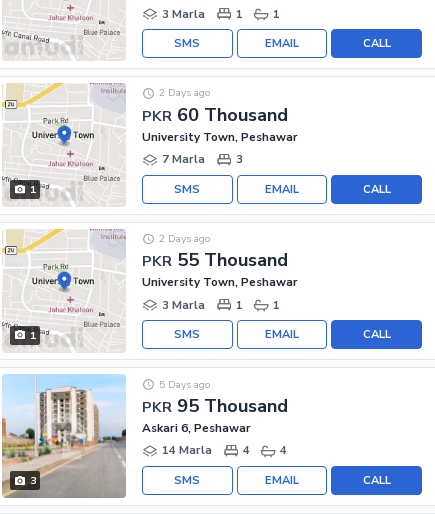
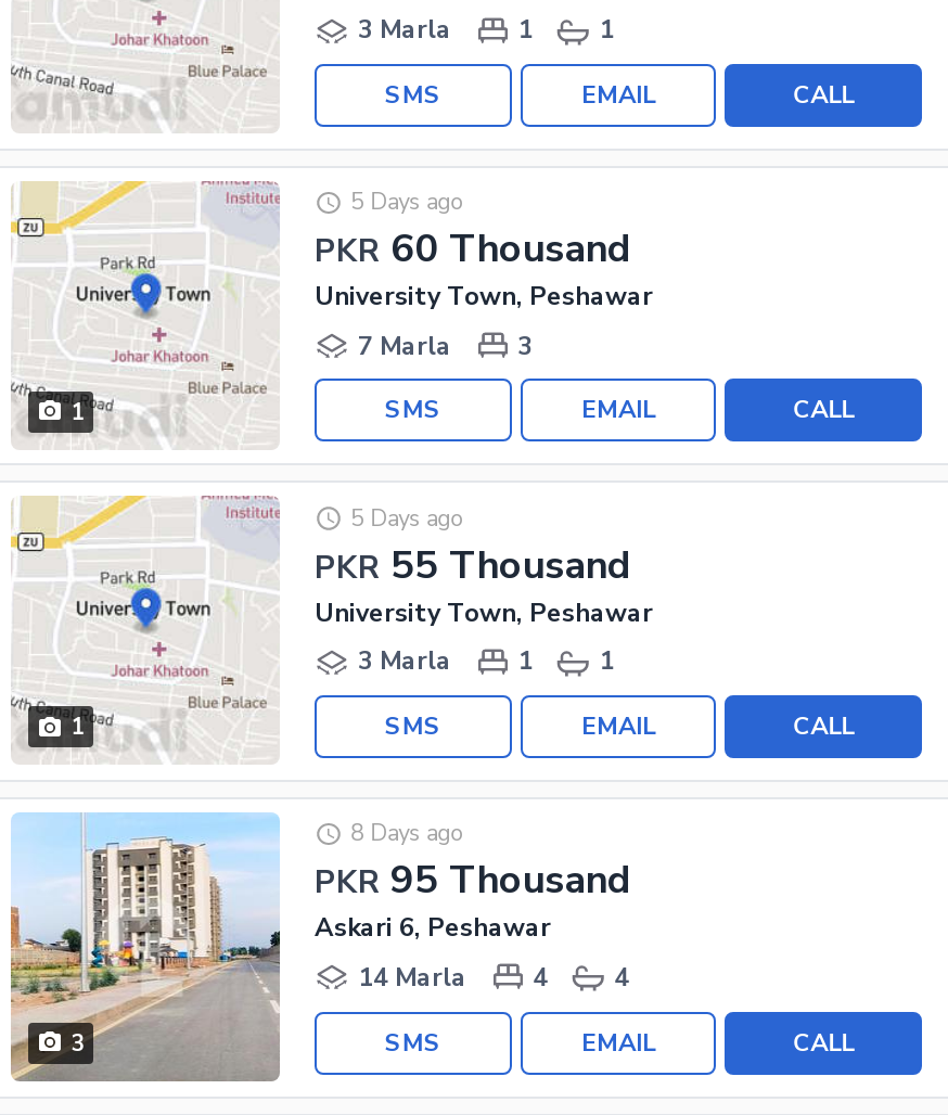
- 2 Days ago
+ 5 Days ago

- 2 Days ago
+ 5 Days ago

- 5 Days ago
+ 8 Days ago
